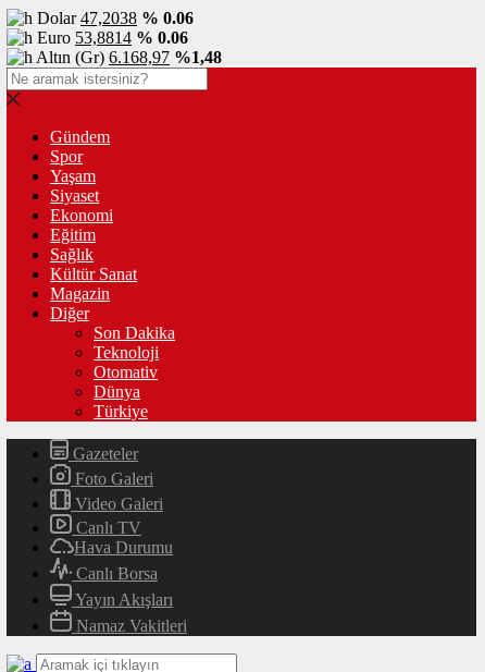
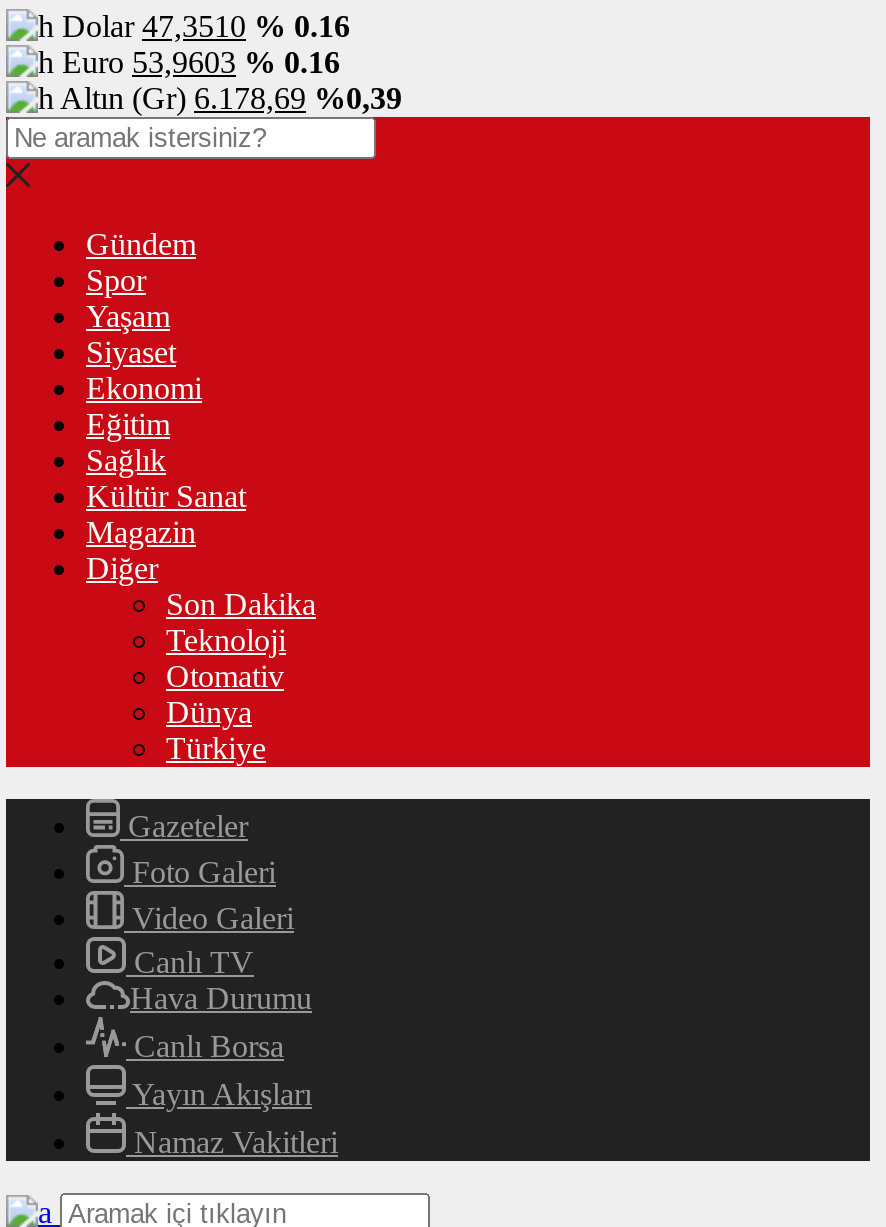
- Dolar 47,2038 % 0.06
+ Dolar 47,3510 % 0.16

- Euro 53,8814 % 0.06
+ Euro 53,9603 % 0.16

- Altın (Gr) 6.168,97 %1,48
+ Altın (Gr) 6.178,69 %0,39
